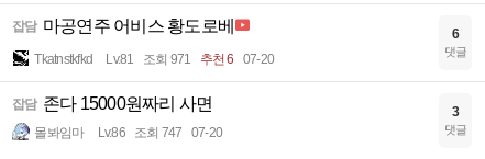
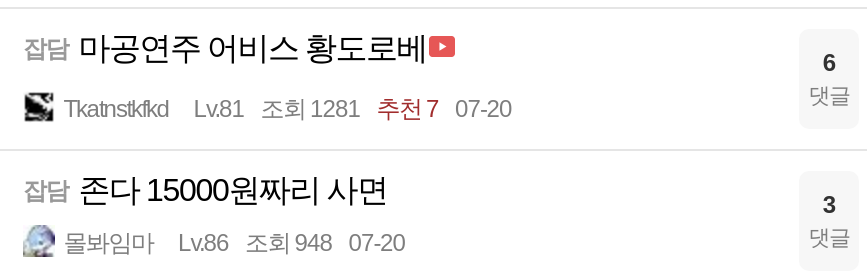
- Tkatnstkfkd Lv.81 조회 971 추천 6 07-20
+ Tkatnstkfkd Lv.81 조회 1281 추천 7 07-20

- 몰봐임마 Lv.86 조회 747 07-20
+ 몰봐임마 Lv.86 조회 948 07-20
